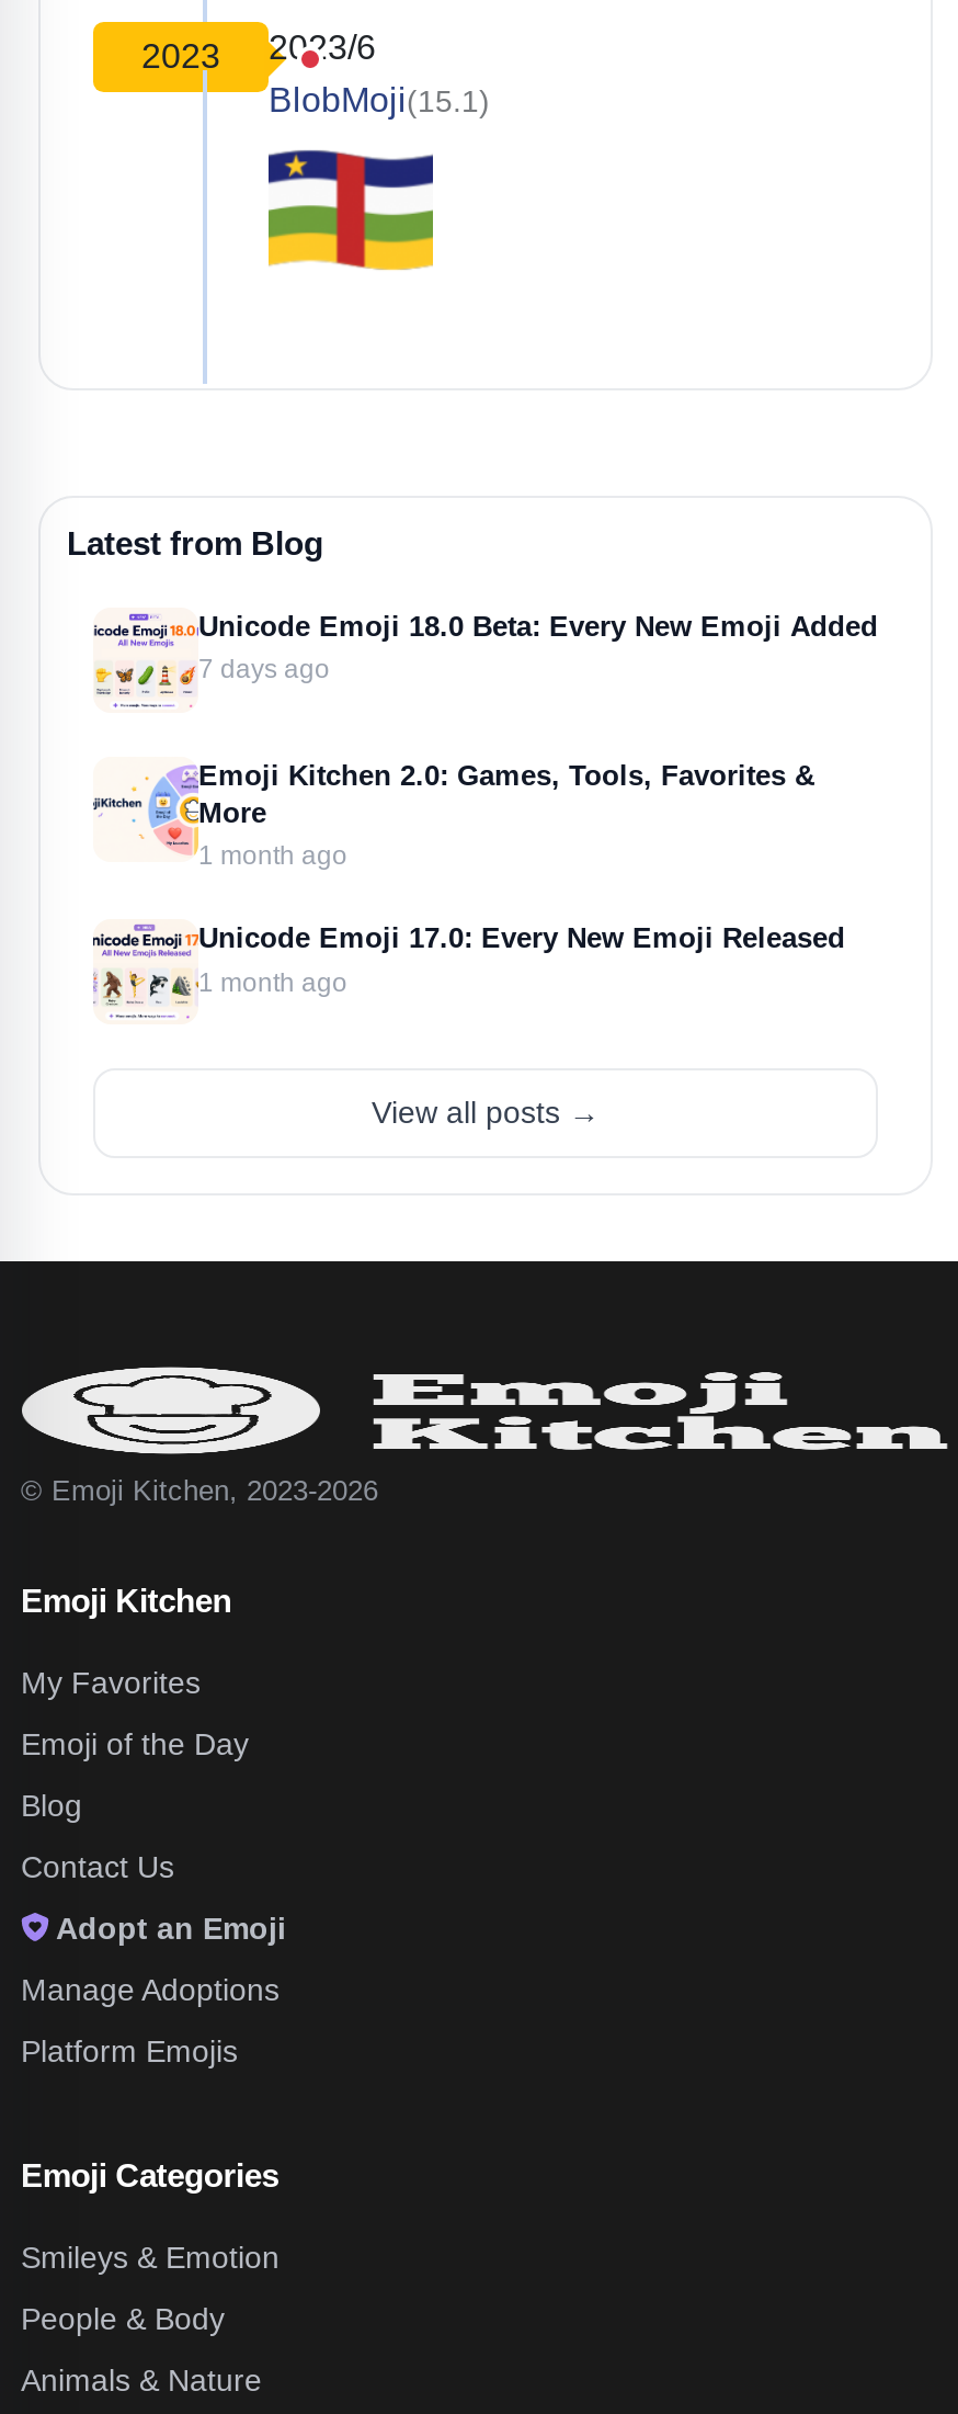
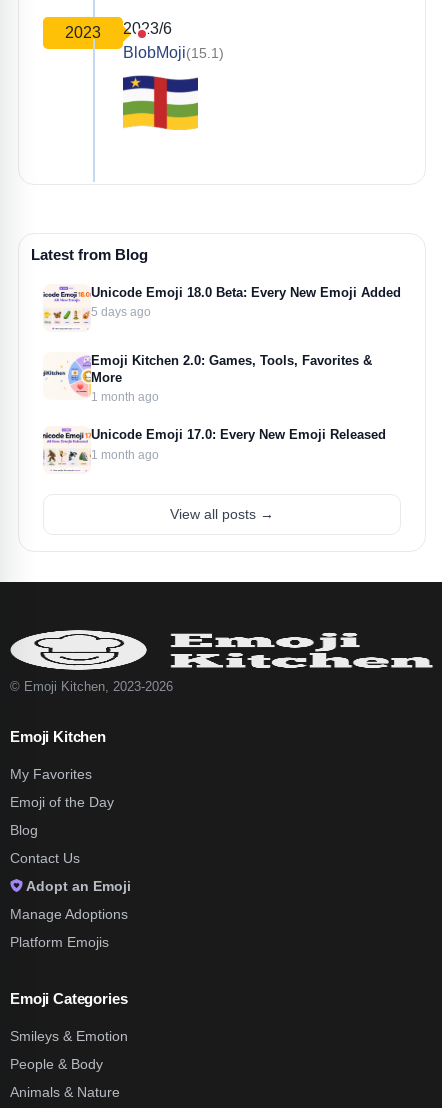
- 7 days ago
+ 5 days ago
